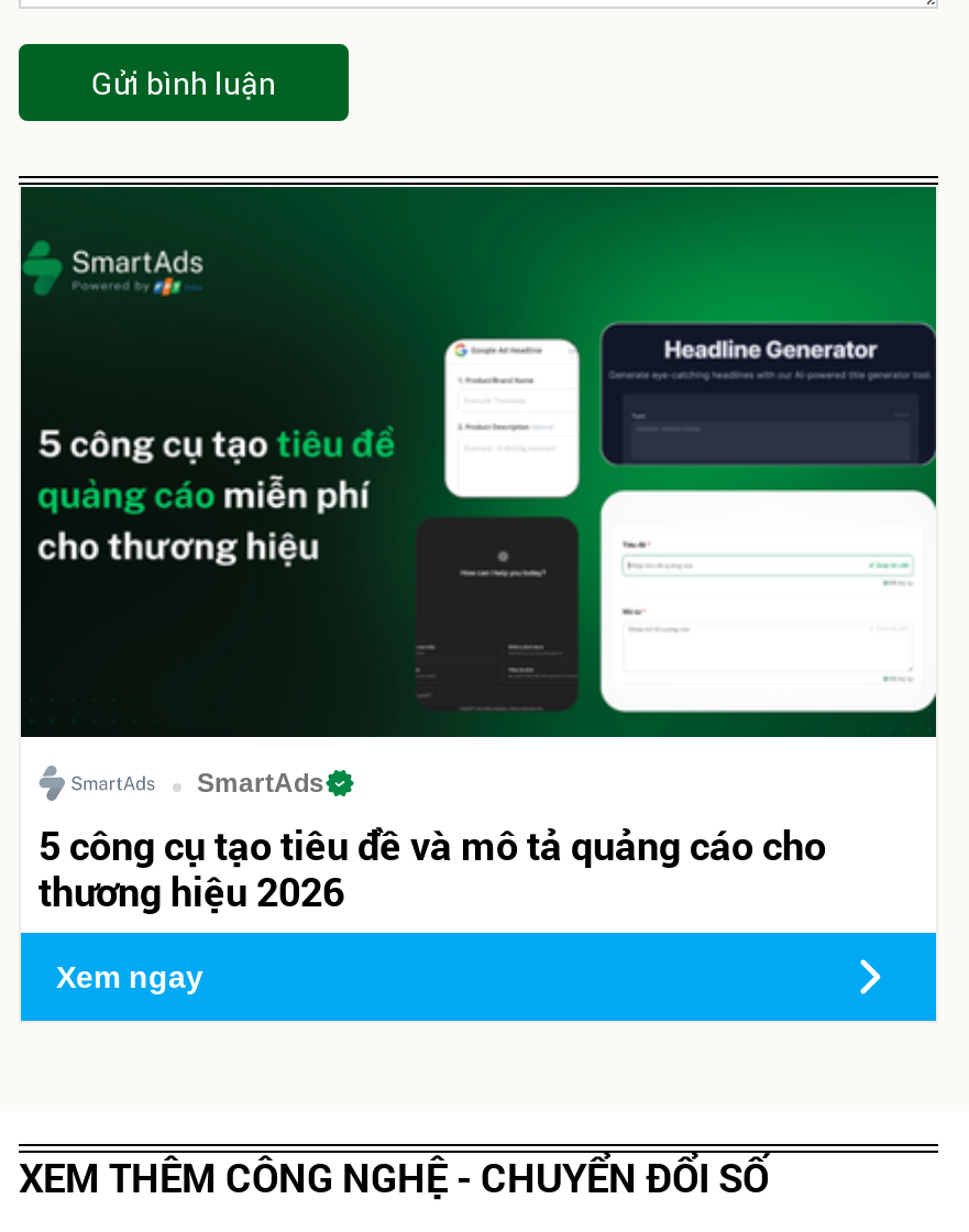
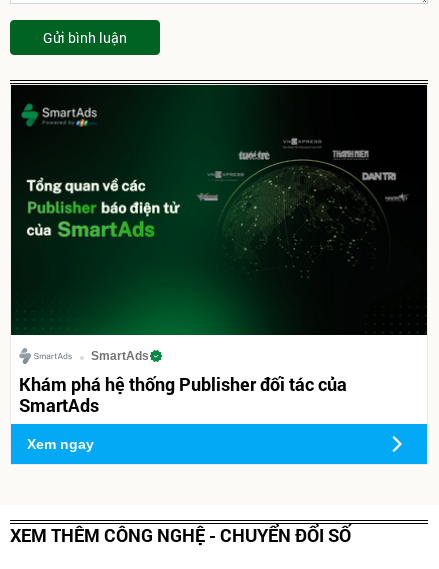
- [image]
- 5 công cụ tạo tiêu đề và mô tả quảng cáo cho
- thương hiệu 2026
+ [image]
+ Khám phá hệ thống Publisher đối tác của
+ SmartAds
